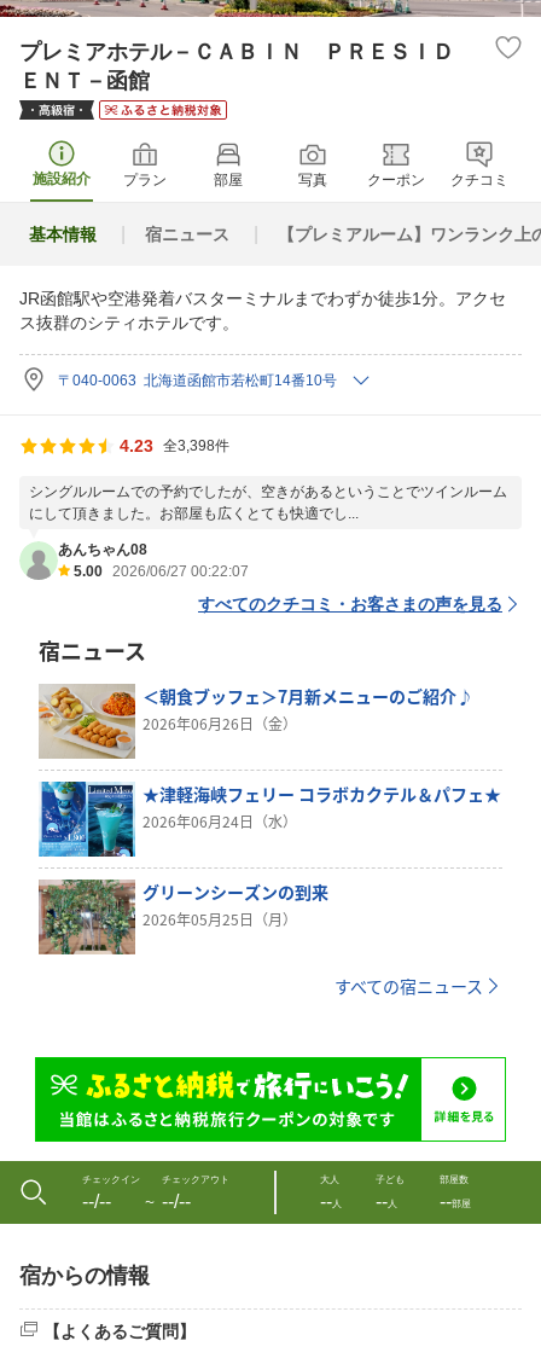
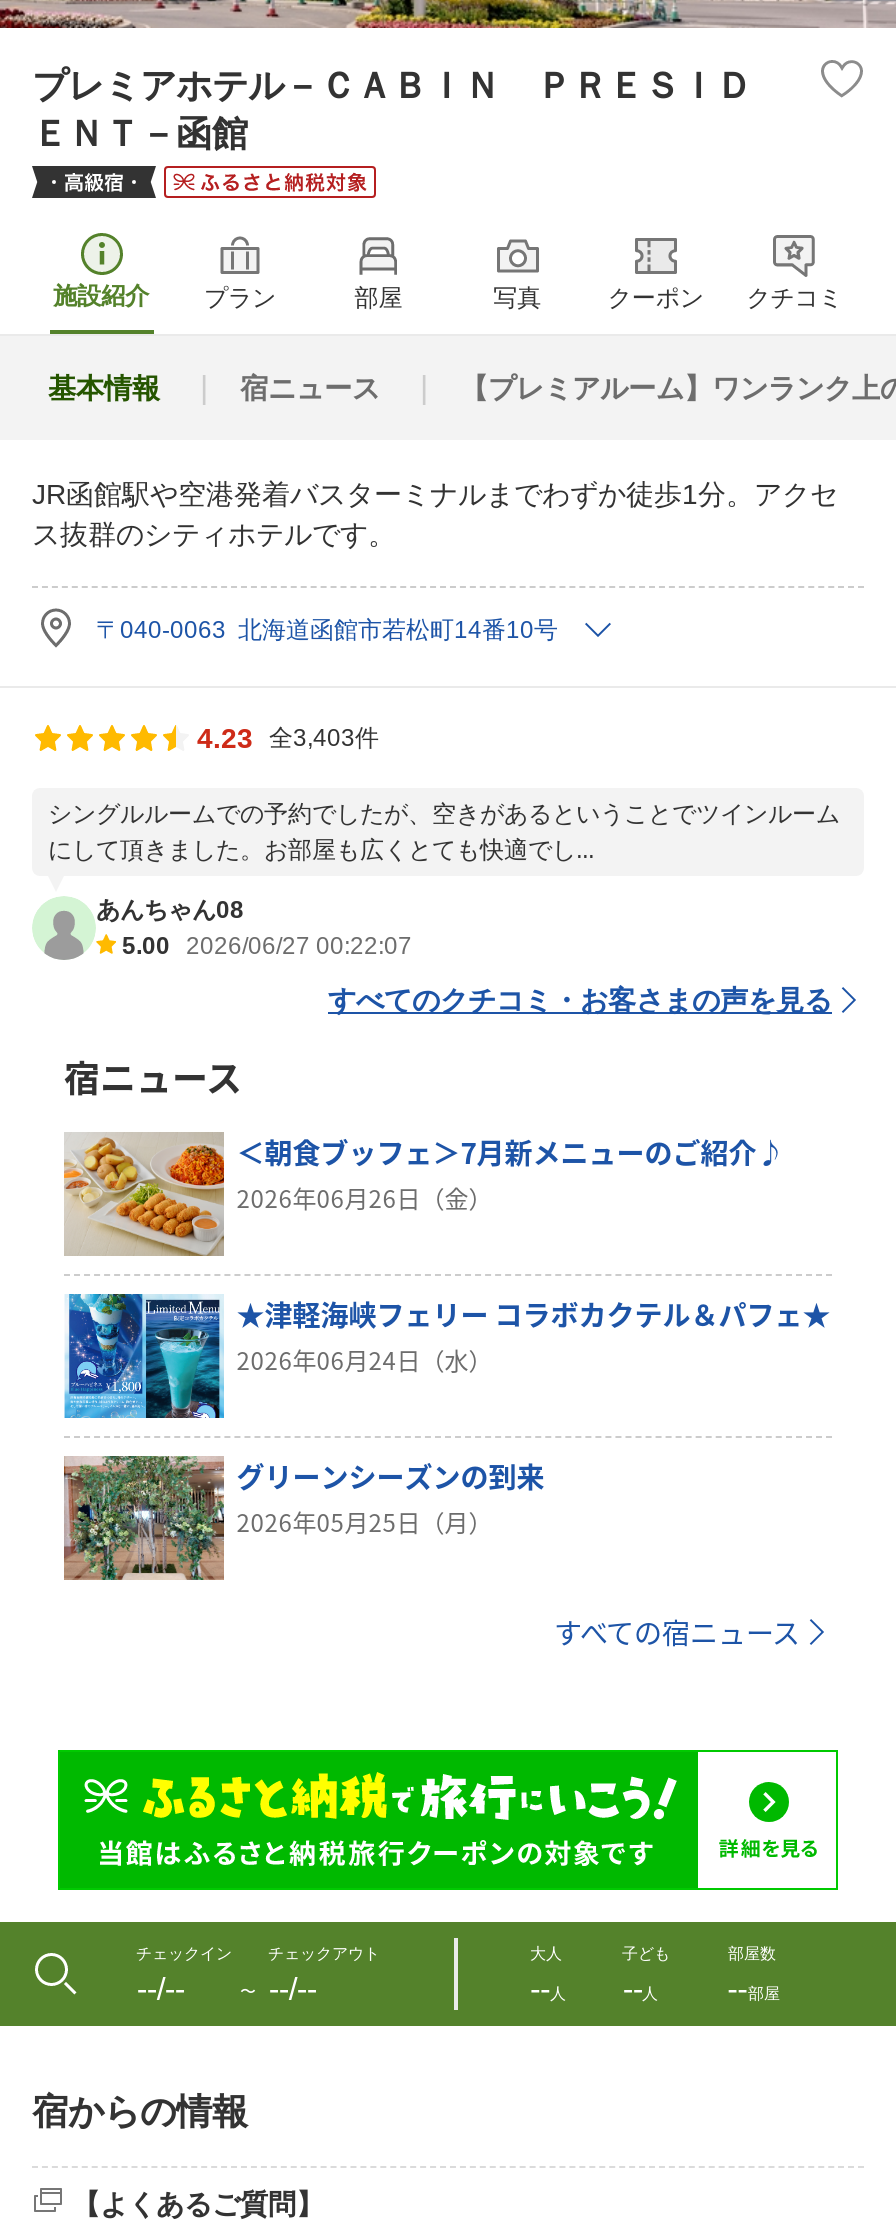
- 4.23 全3,398件
+ 4.23 全3,403件
